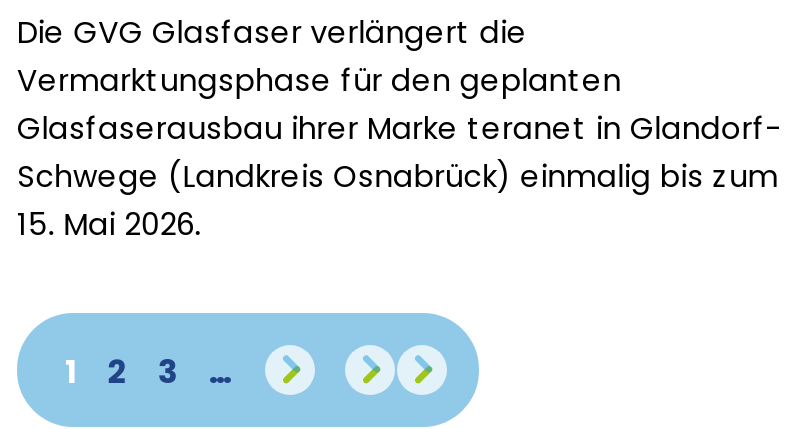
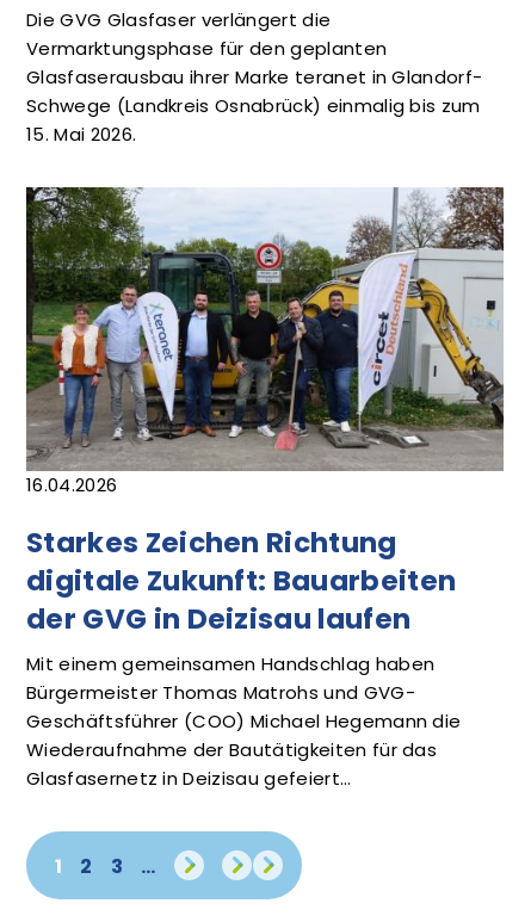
+ [image]
+ 16.04.2026
+ Starkes Zeichen Richtung
+ digitale Zukunft: Bauarbeiten
+ der GVG in Deizisau laufen
+ Mit einem gemeinsamen Handschlag haben
+ Bürgermeister Thomas Matrohs und GVG-
+ Geschäftsführer (COO) Michael Hegemann die
+ Wiederaufnahme der Bautätigkeiten für das
+ Glasfasernetz in Deizisau gefeiert…
